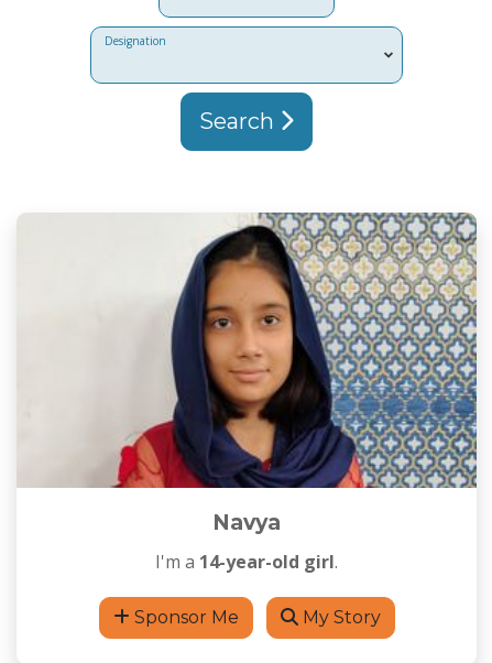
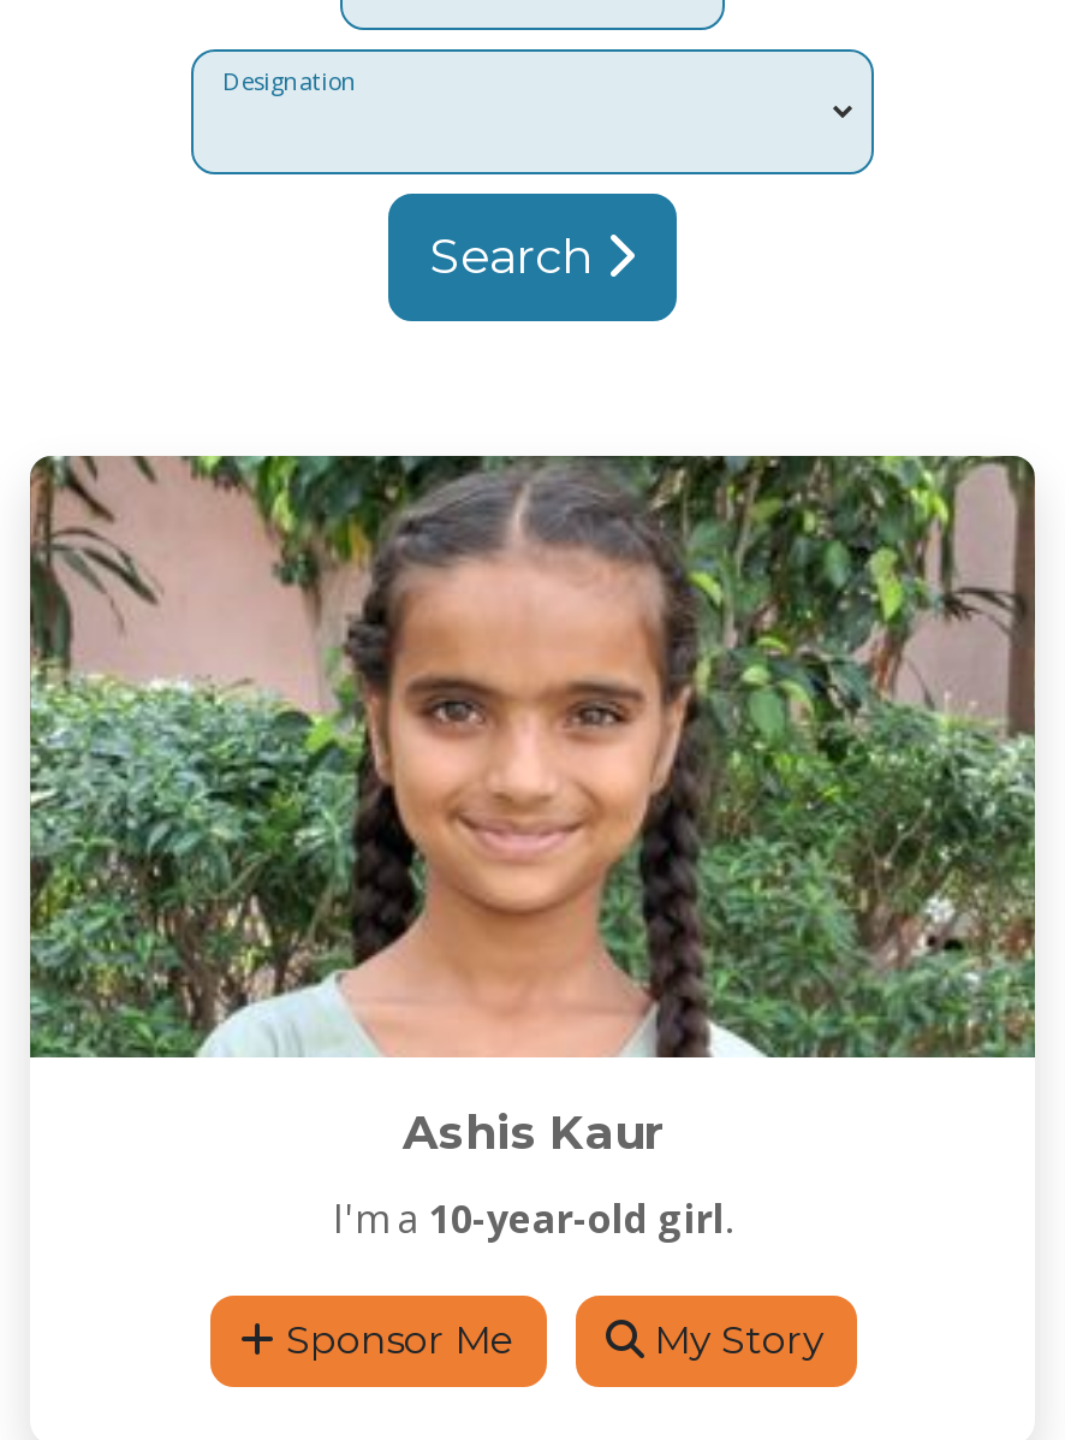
- [image]
- Navya
+ [image]
+ Ashis Kaur

- I'm a 14-year-old girl.
+ I'm a 10-year-old girl.
